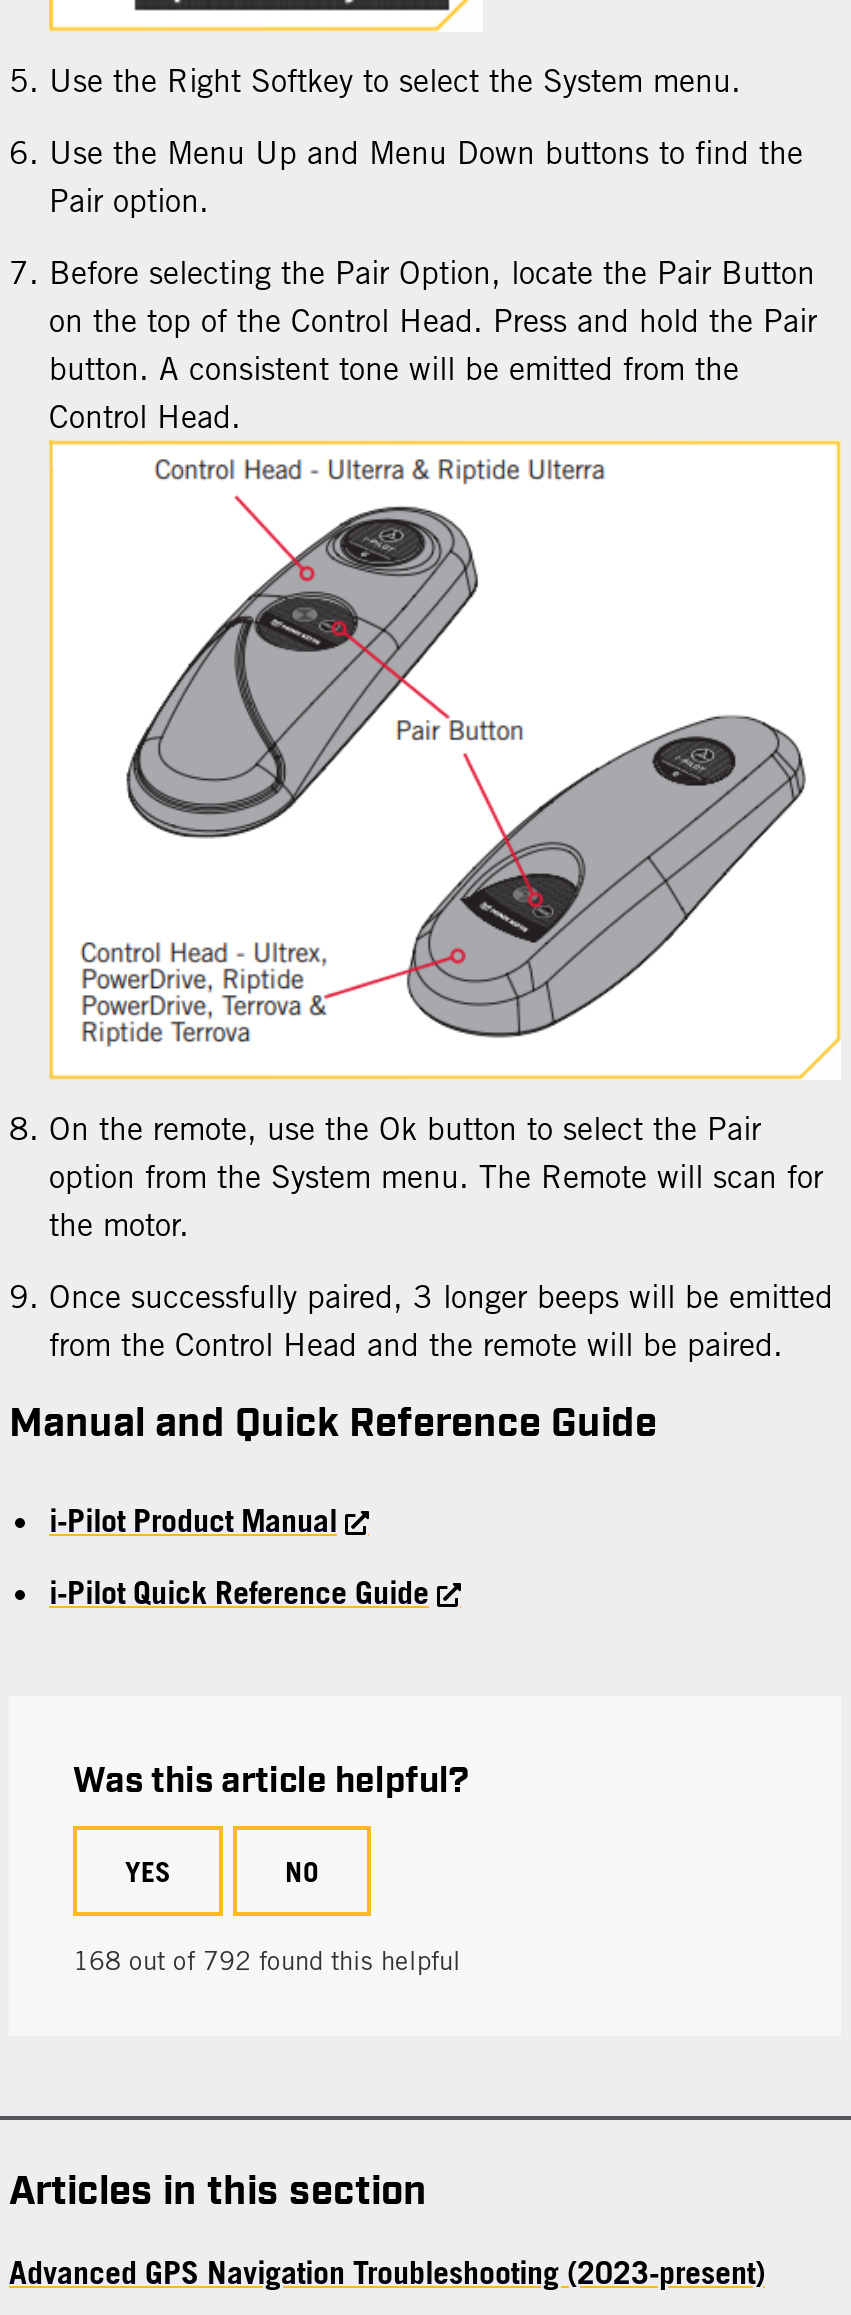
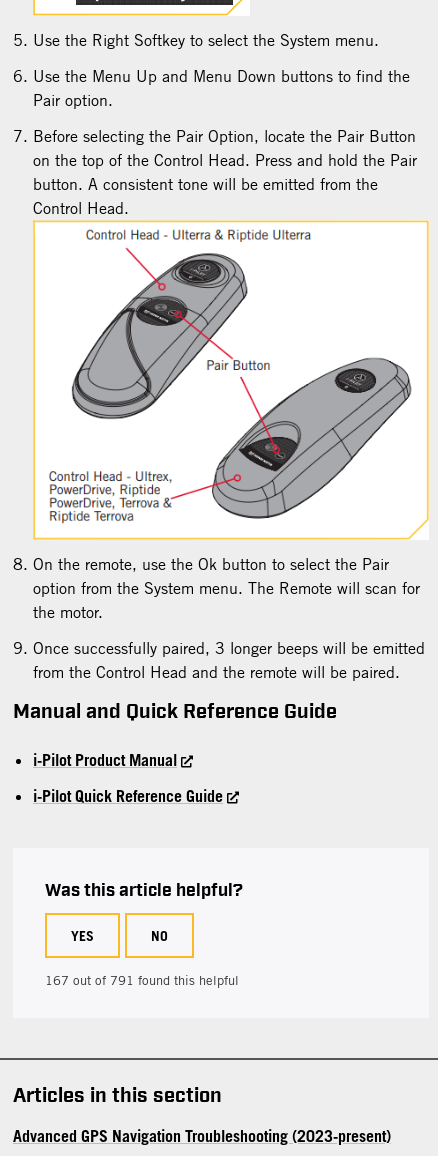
- 168 out of 792 found this helpful
+ 167 out of 791 found this helpful
